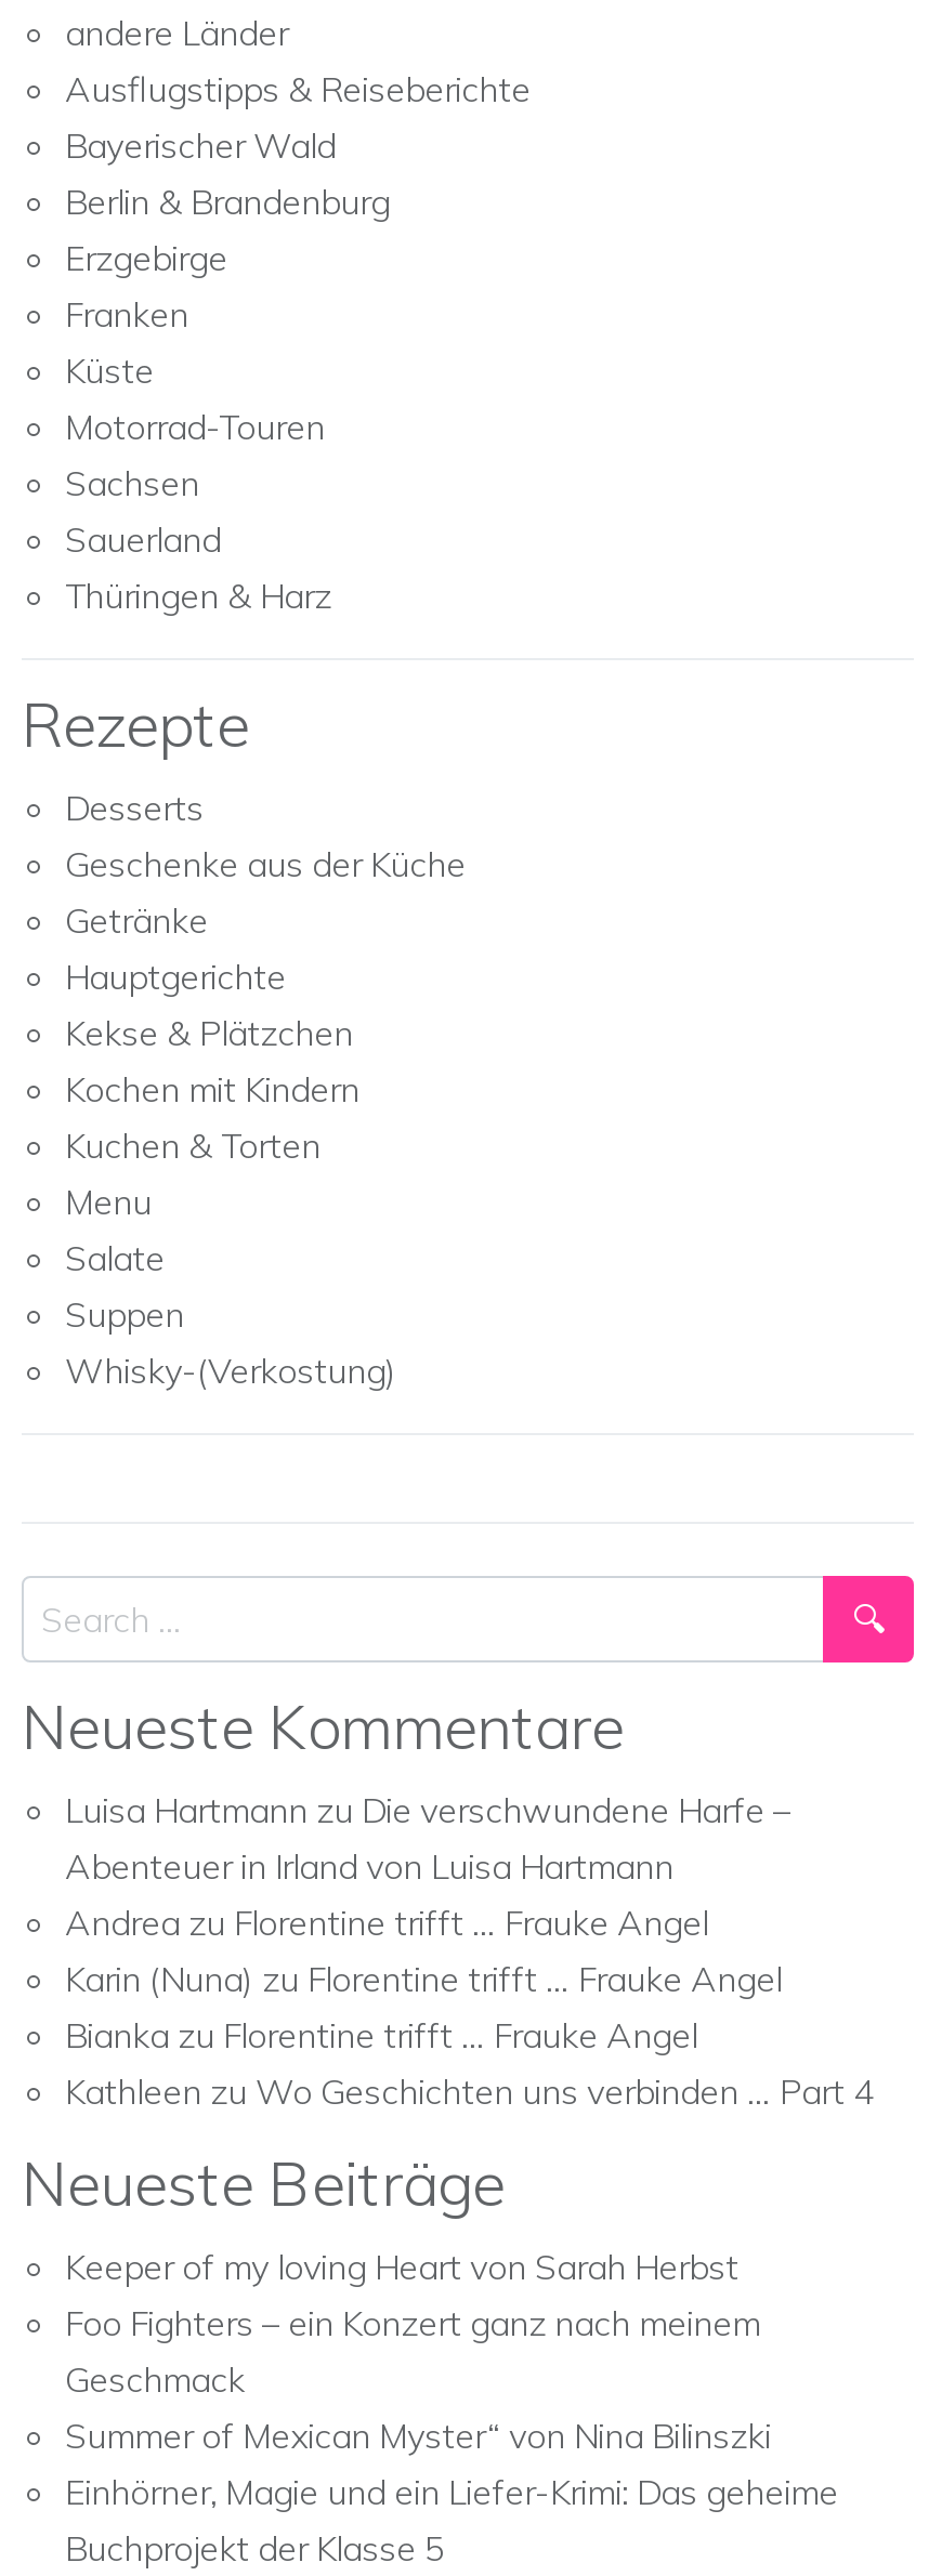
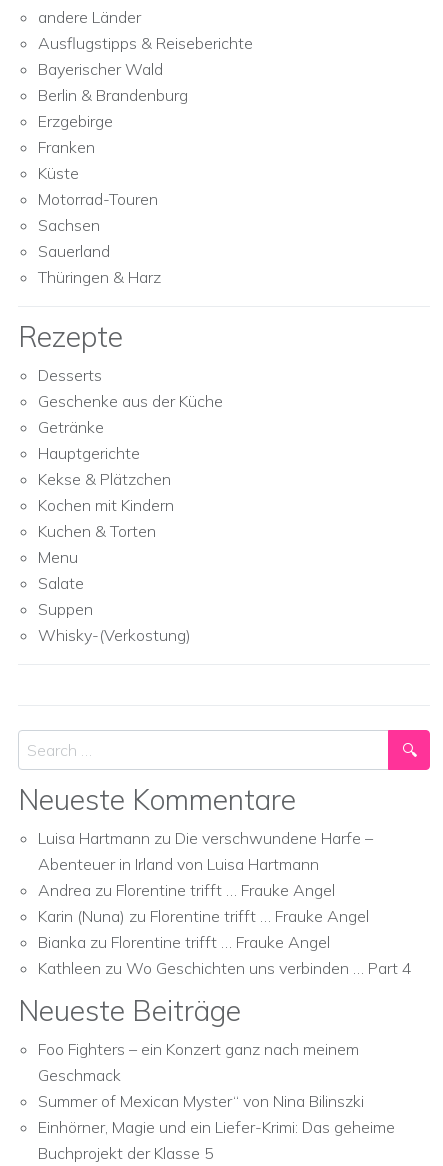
- Keeper of my loving Heart von Sarah Herbst
